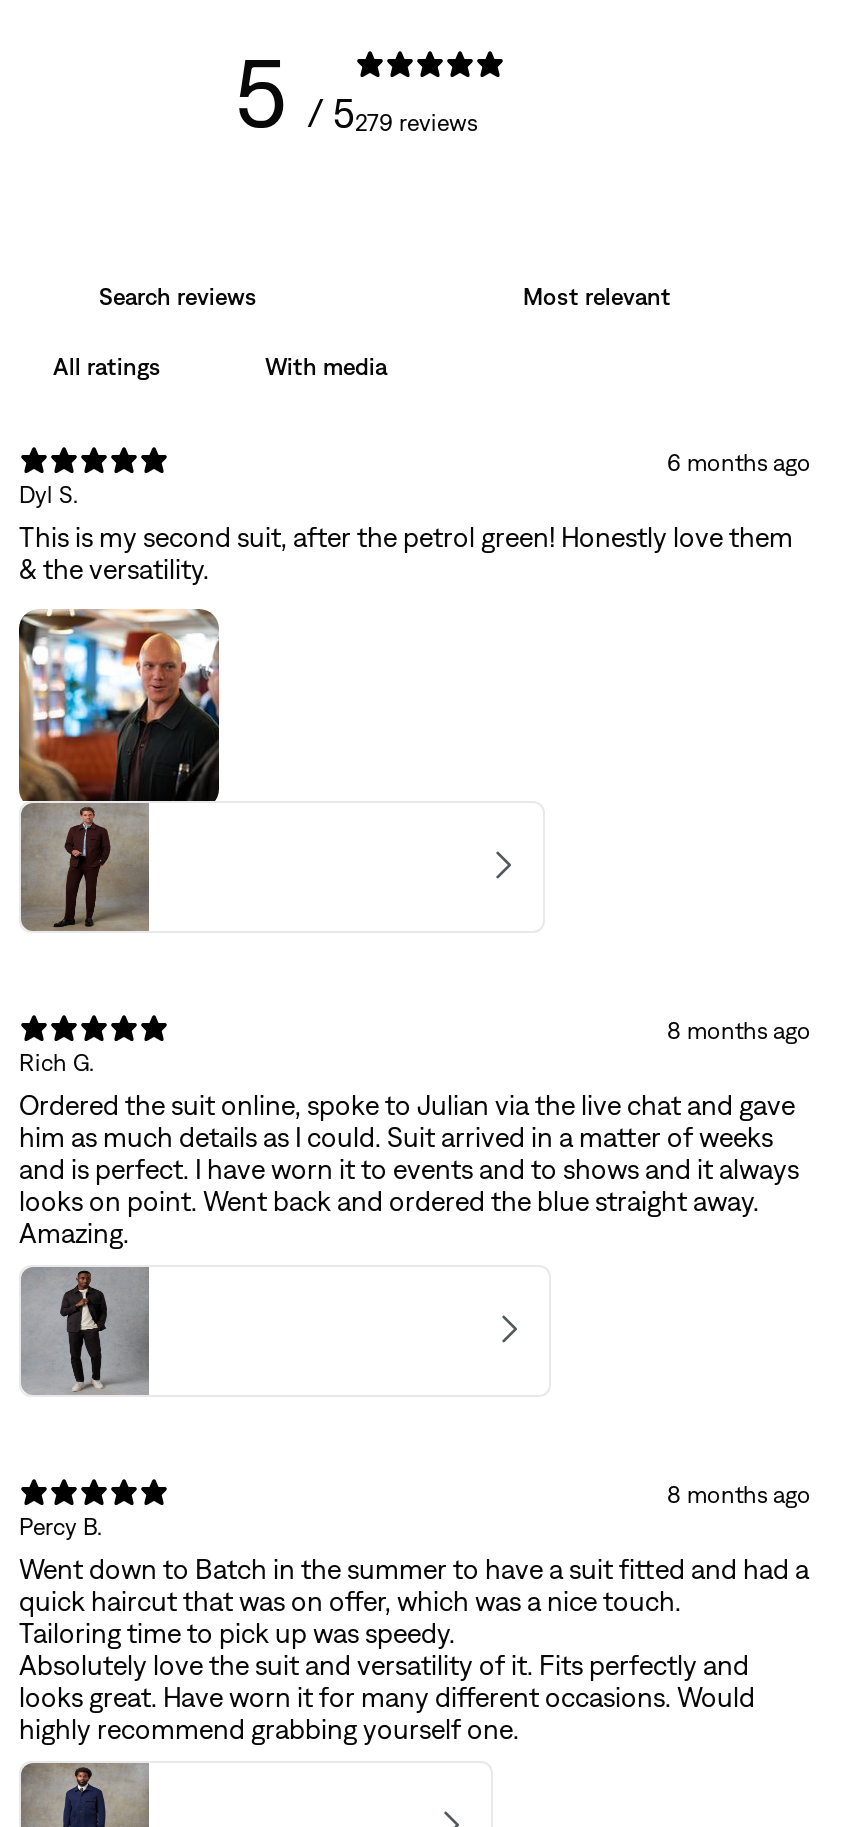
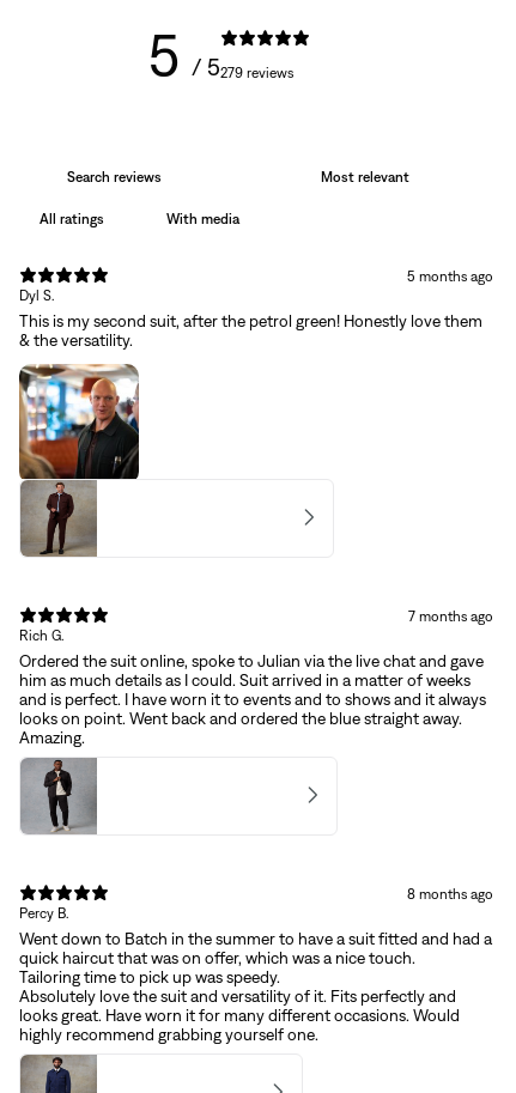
- 6 months ago
+ 5 months ago

- 8 months ago
+ 7 months ago
